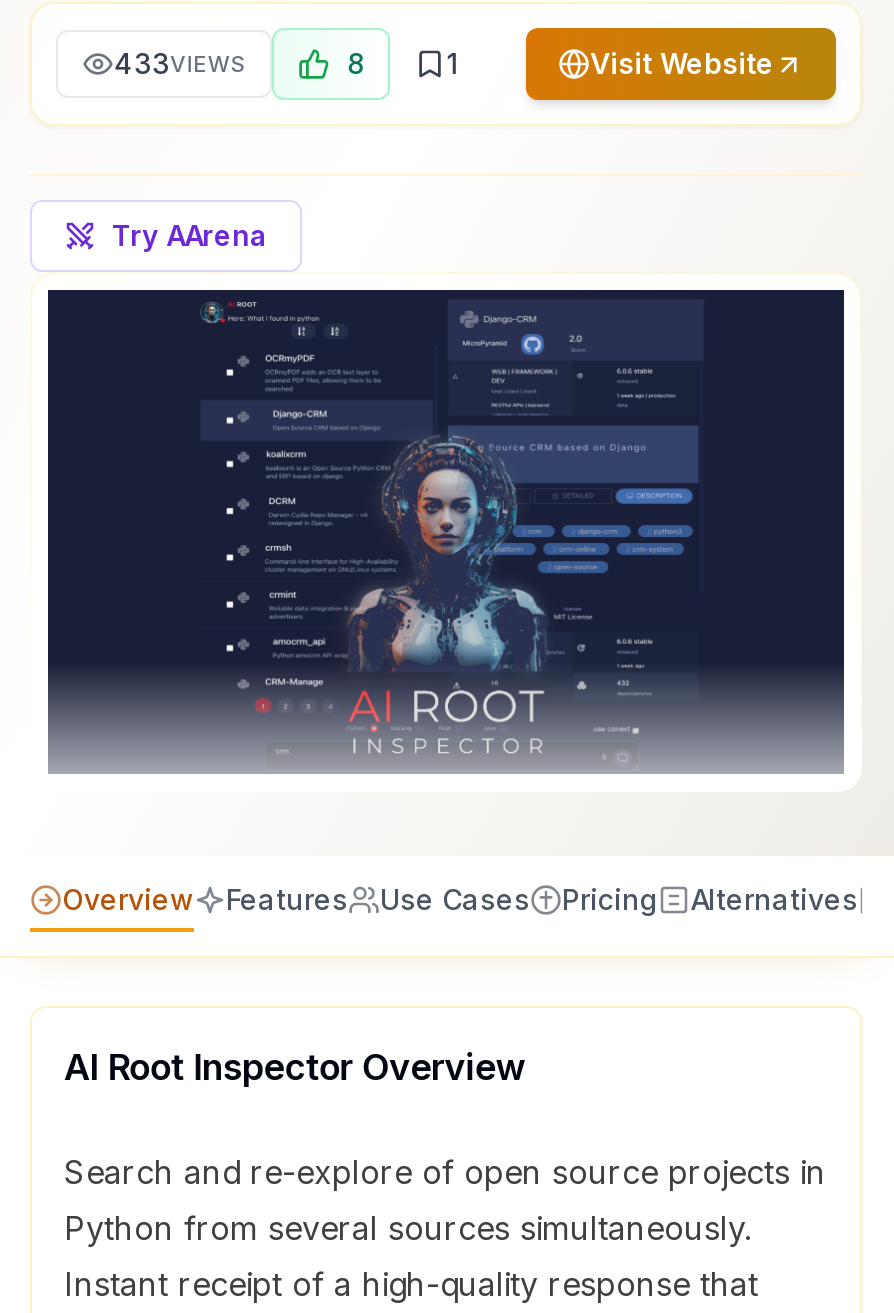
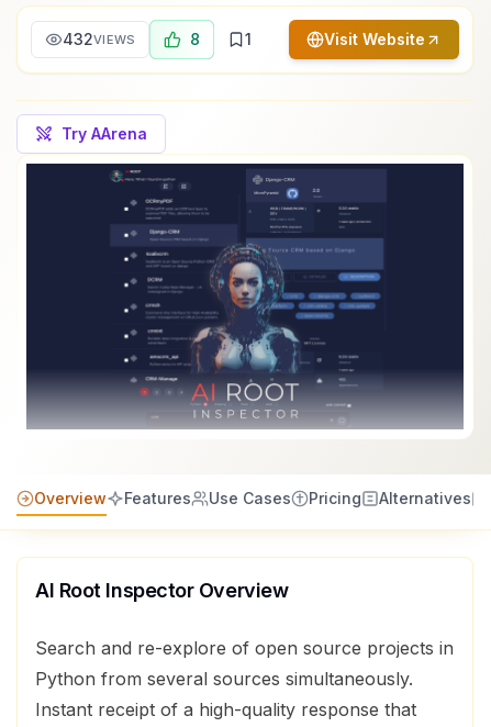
- 433VIEWS
+ 432VIEWS
